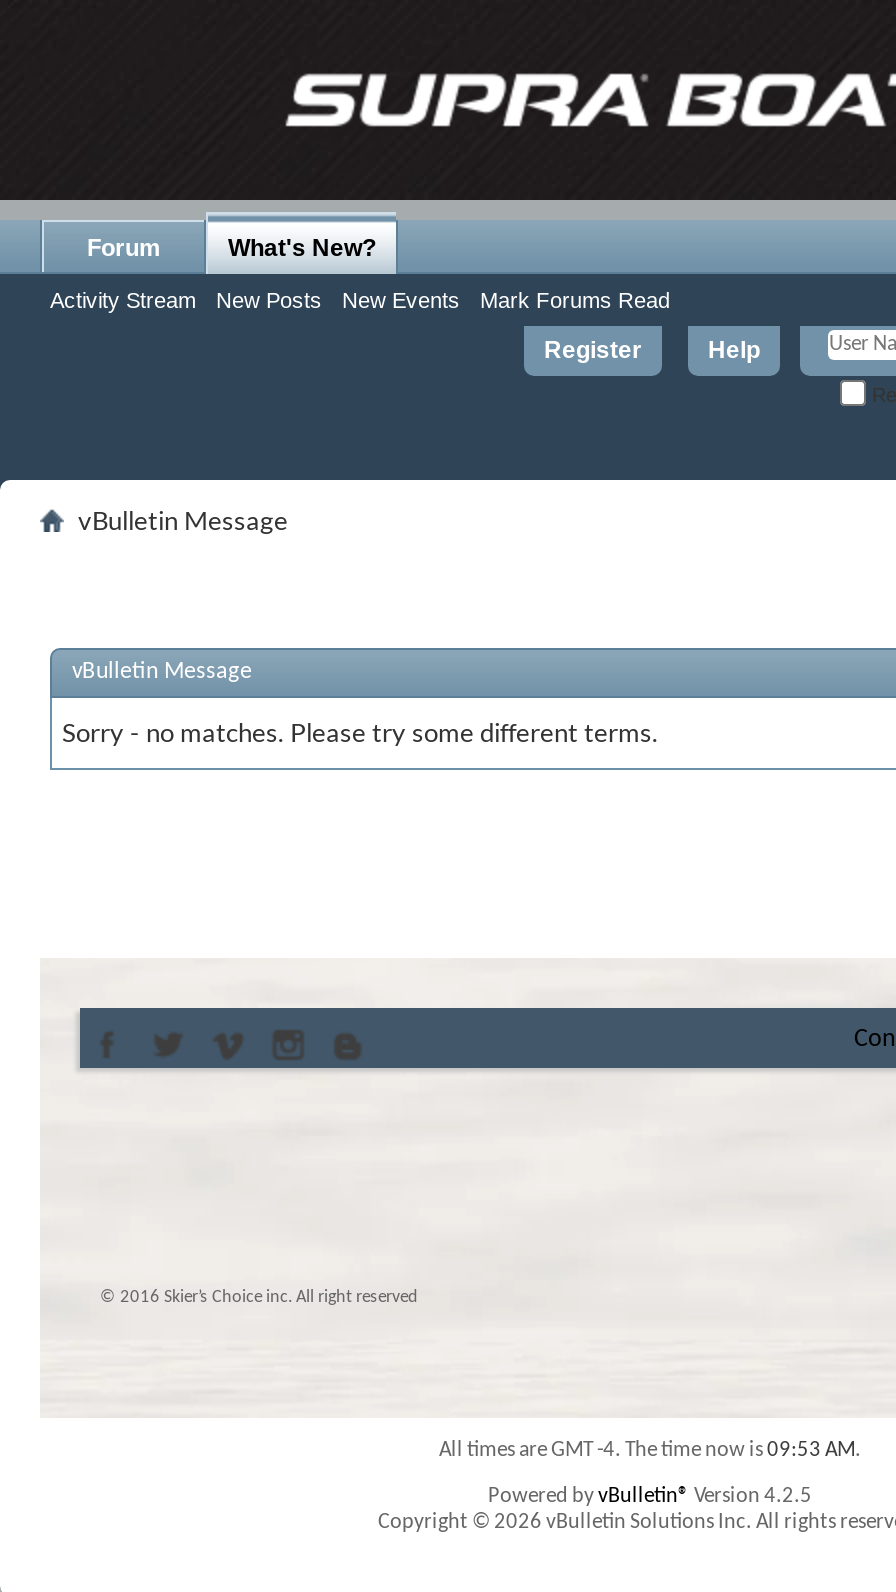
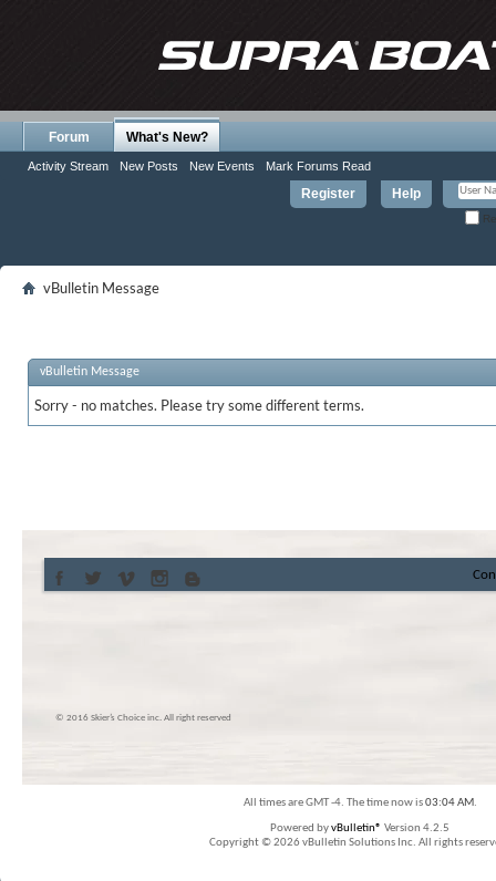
- All times are GMT -4. The time now is 09:53 AM.
+ All times are GMT -4. The time now is 03:04 AM.
